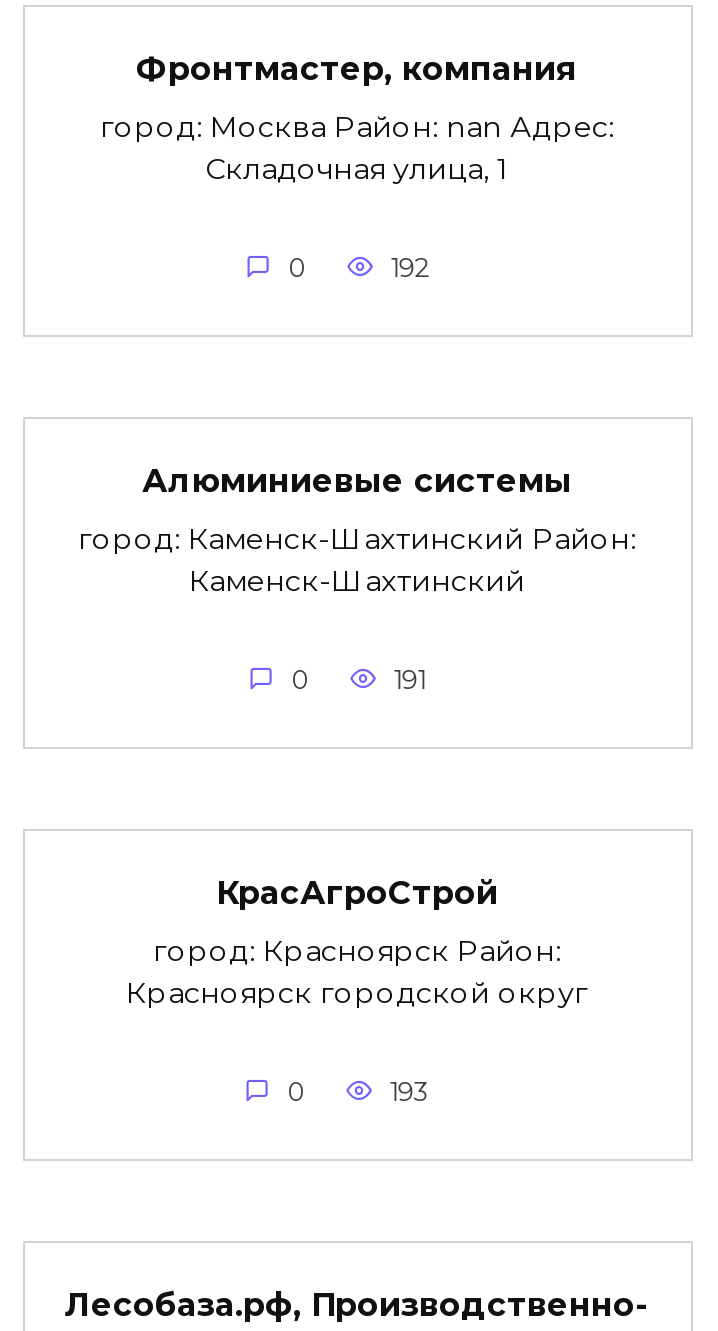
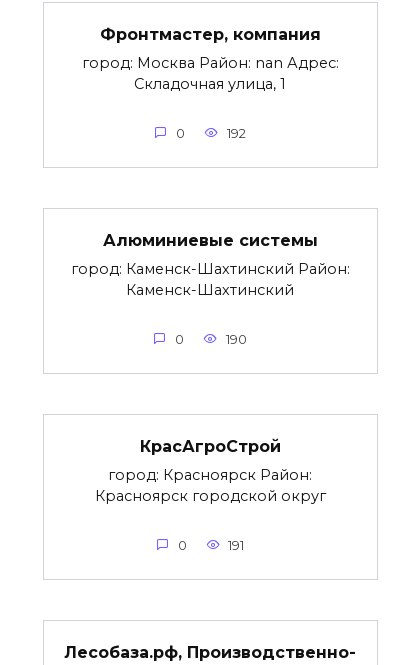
- 191
+ 190

- 193
+ 191
